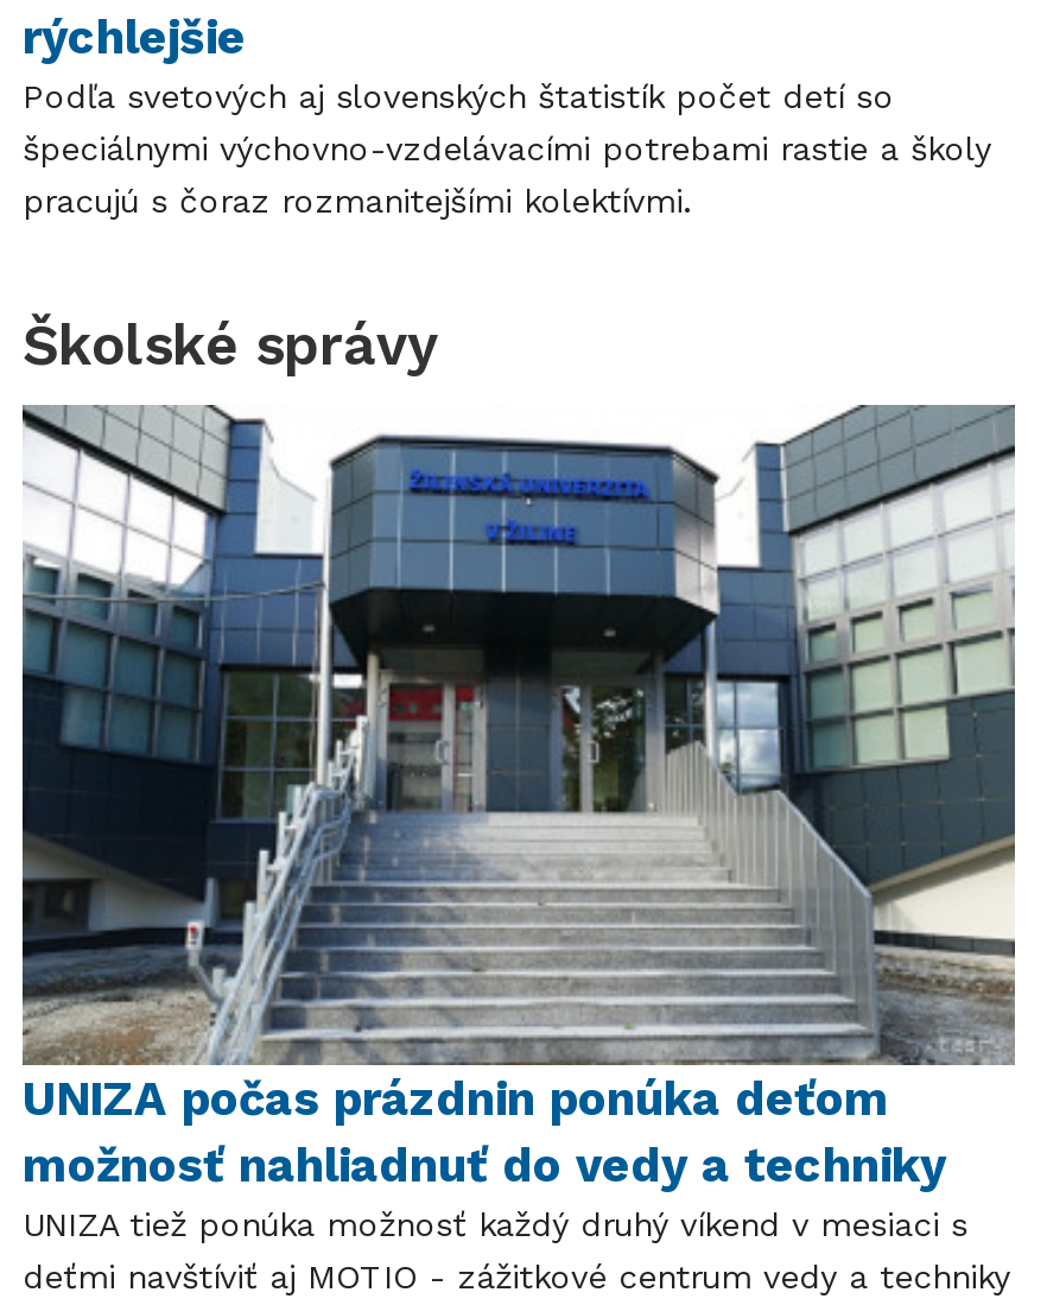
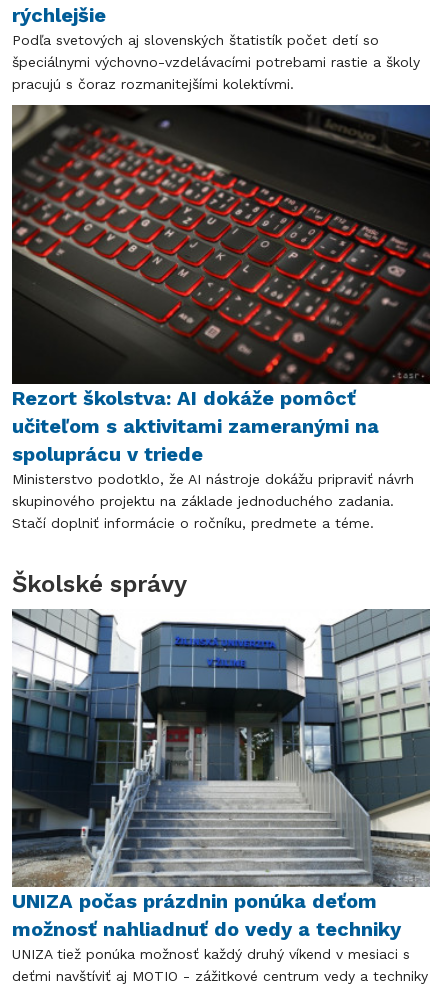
+ [image]
+ Rezort školstva: AI dokáže pomôcť
+ učiteľom s aktivitami zameranými na
+ spoluprácu v triede
+ Ministerstvo podotklo, že AI nástroje dokážu pripraviť návrh
+ skupinového projektu na základe jednoduchého zadania.
+ Stačí doplniť informácie o ročníku, predmete a téme.
